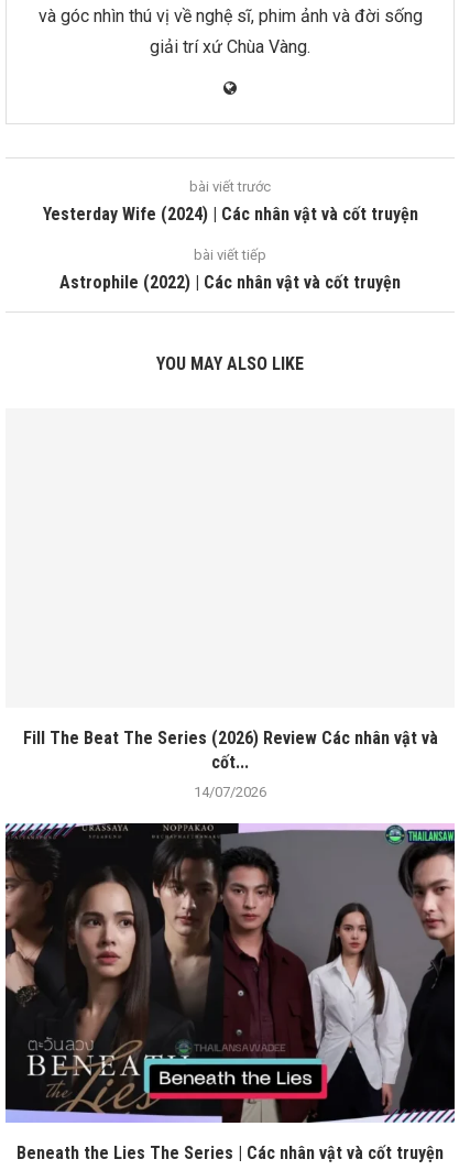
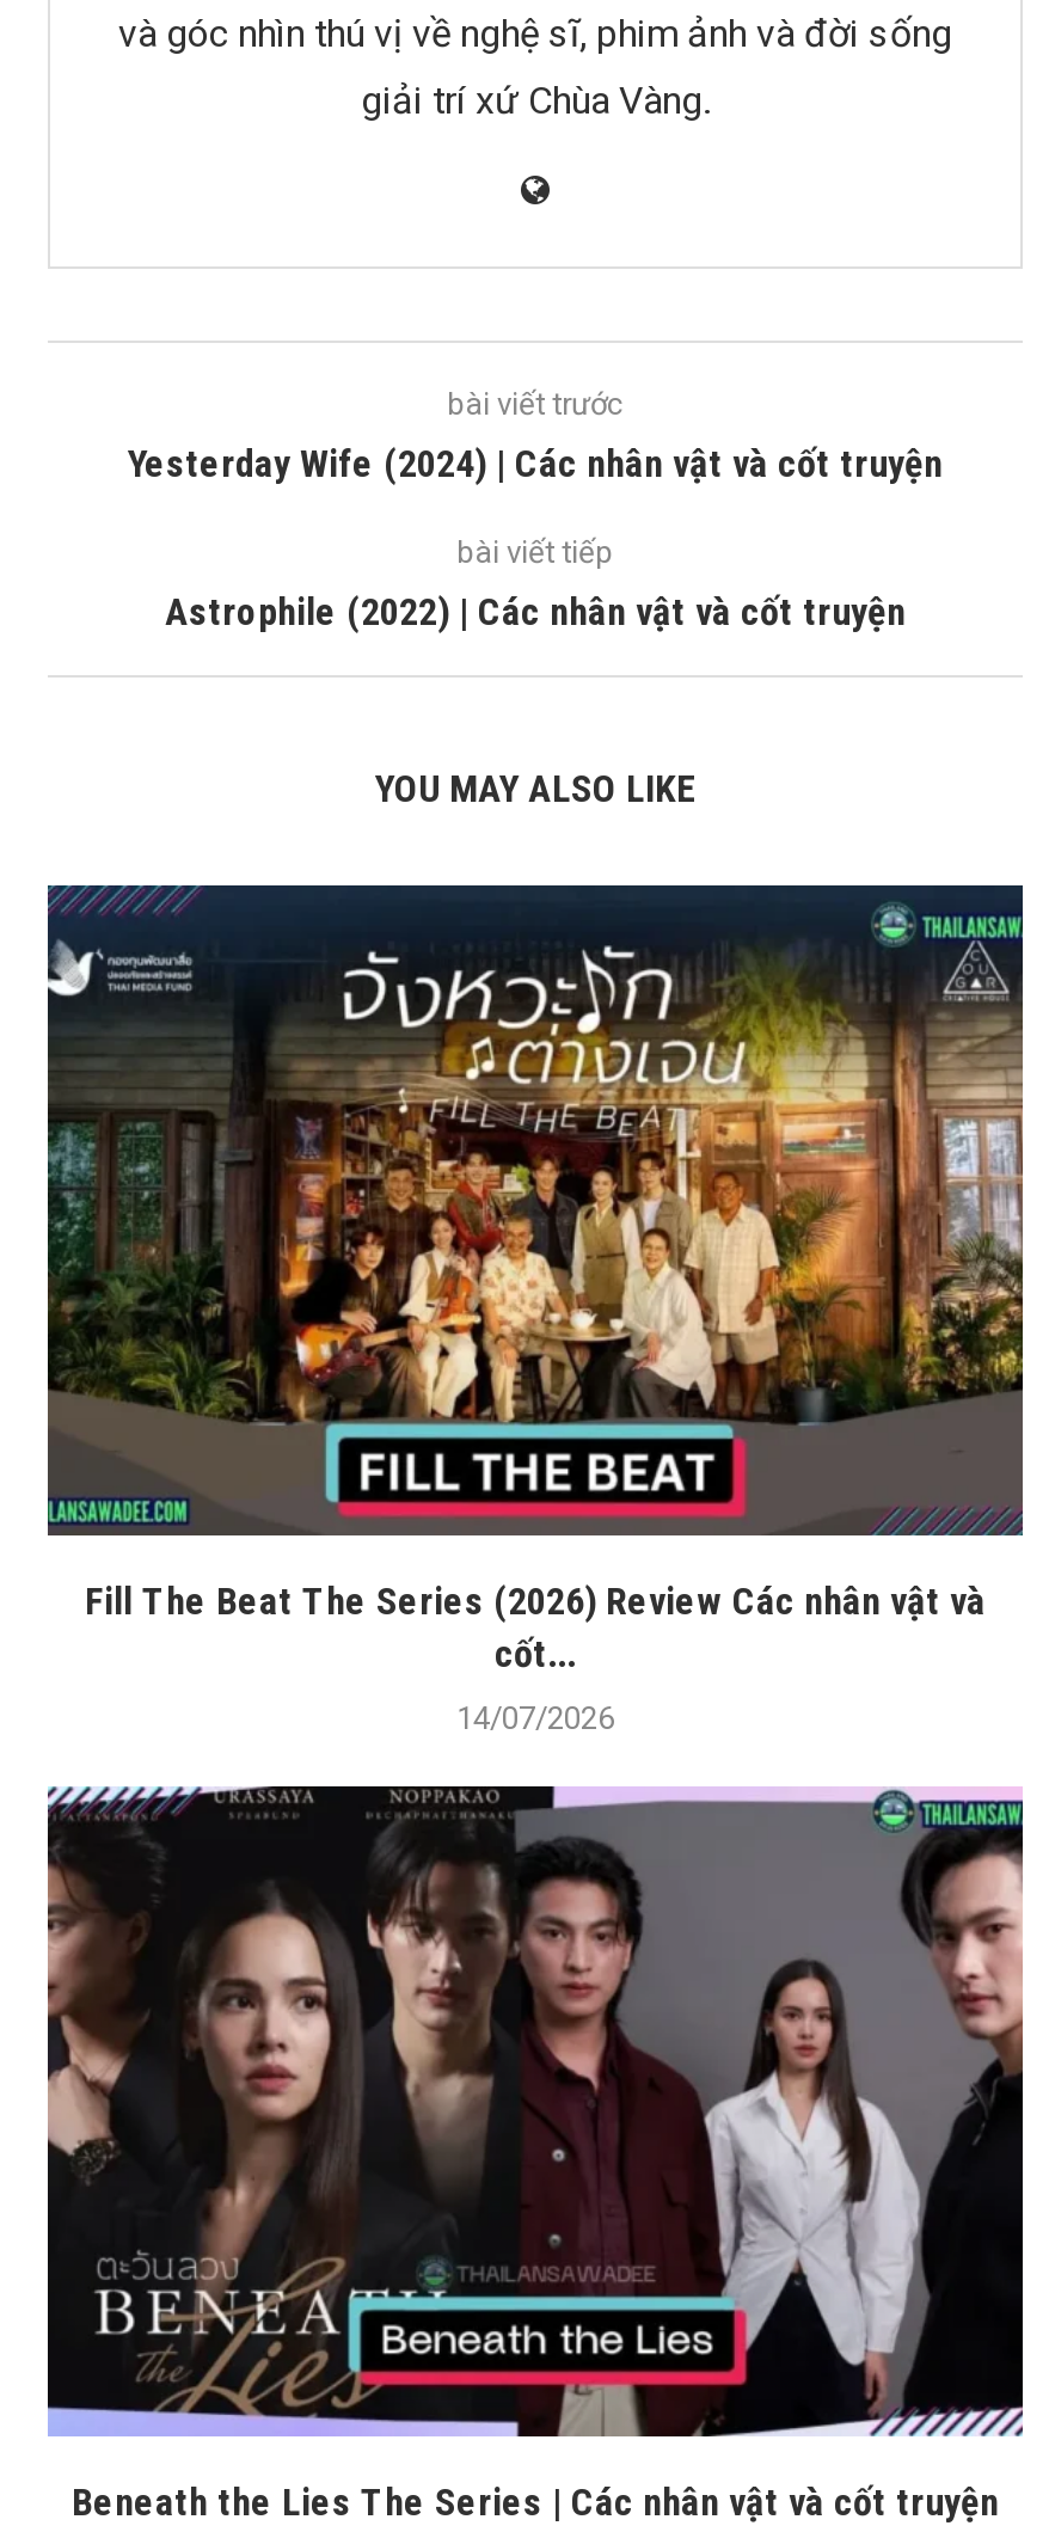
+ [image]
